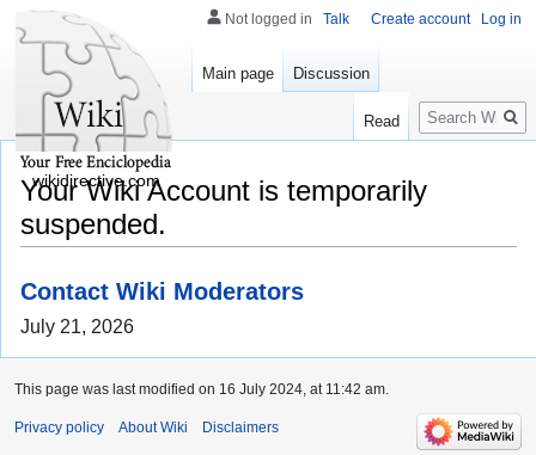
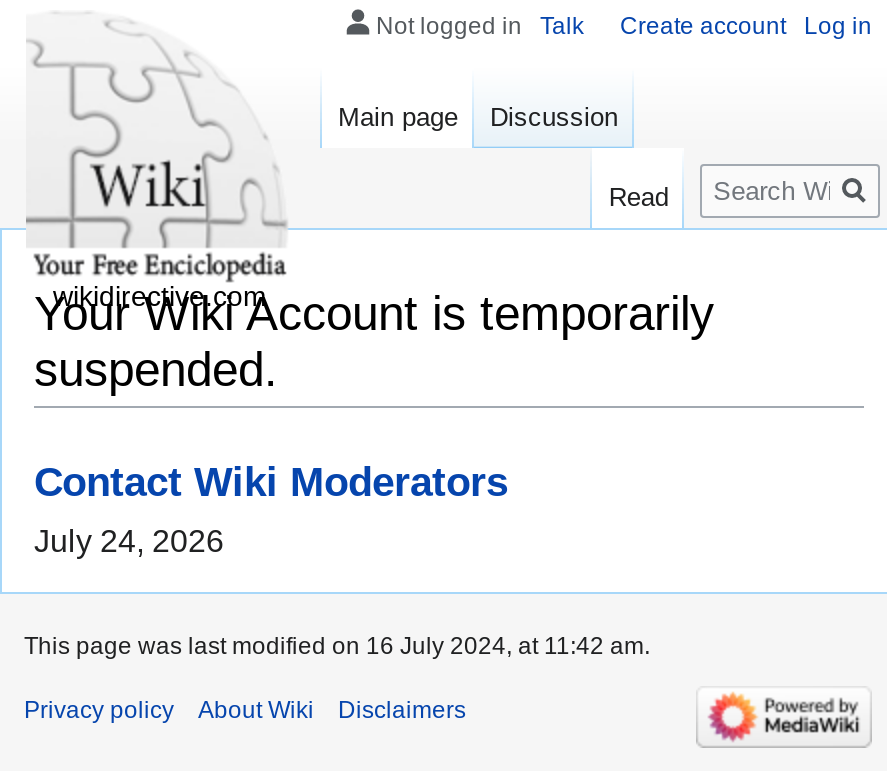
- July 21, 2026
+ July 24, 2026
